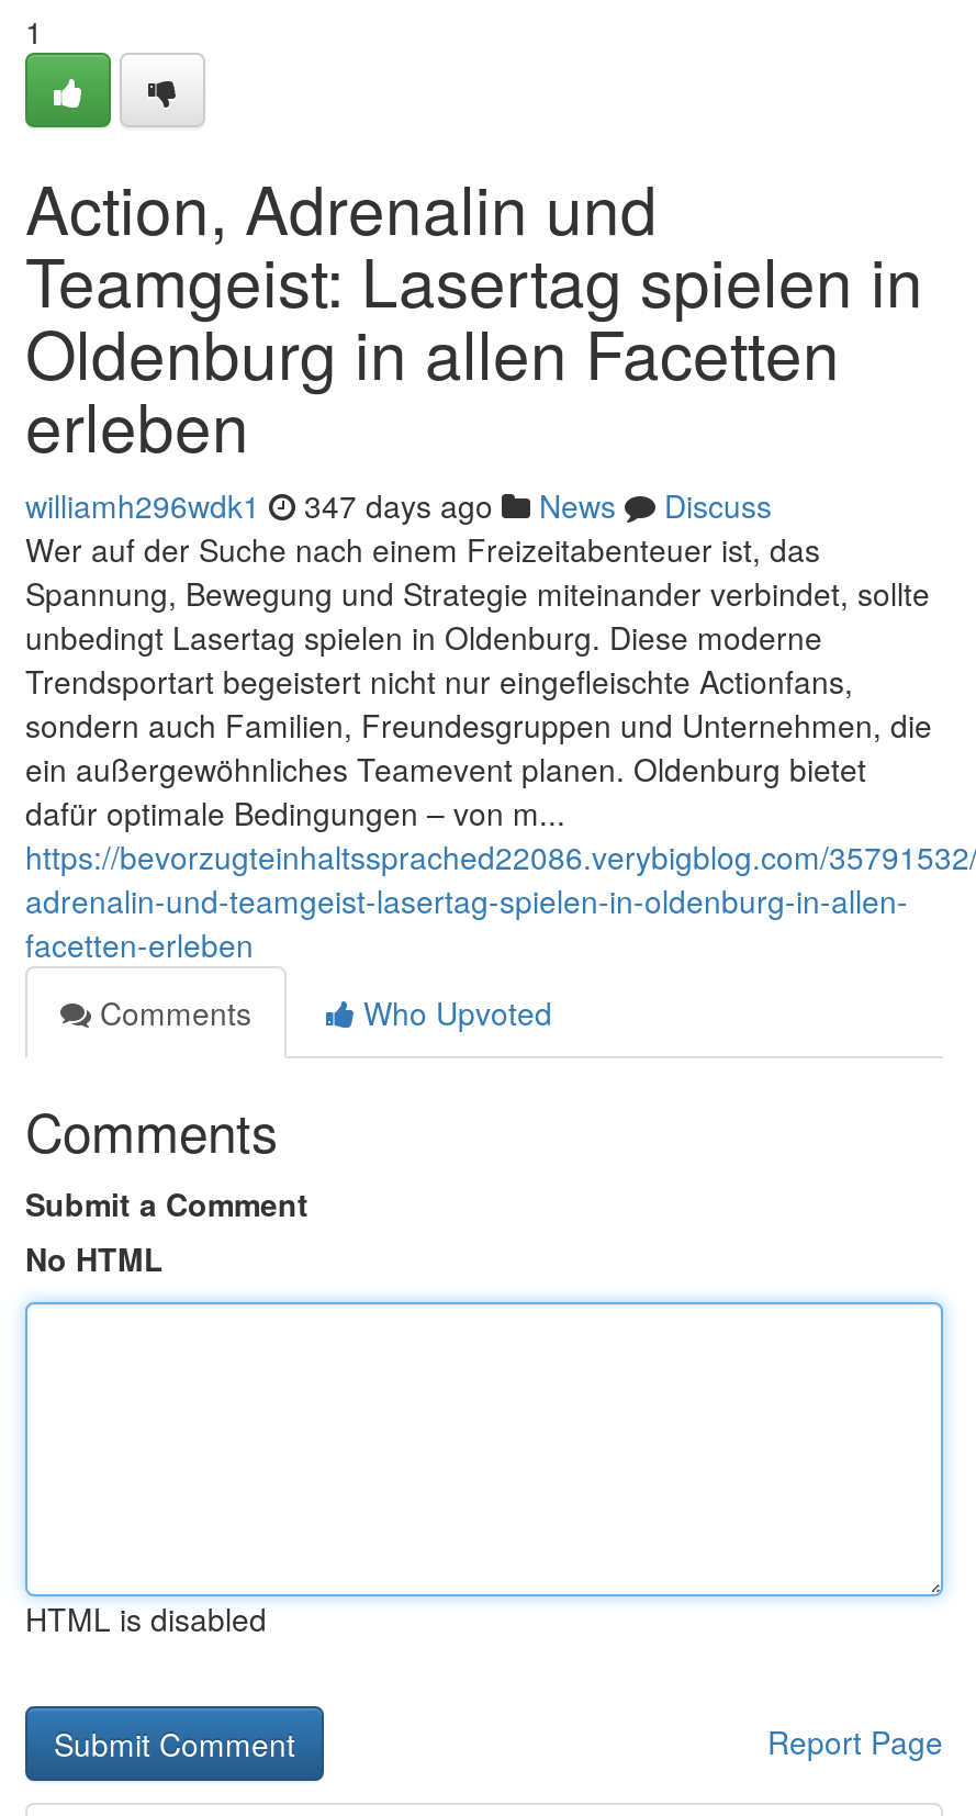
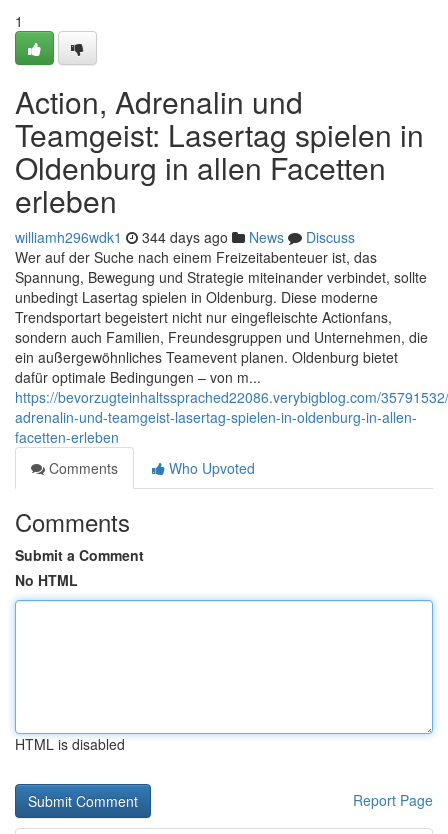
- williamh296wdk1 347 days ago News Discuss
+ williamh296wdk1 344 days ago News Discuss
